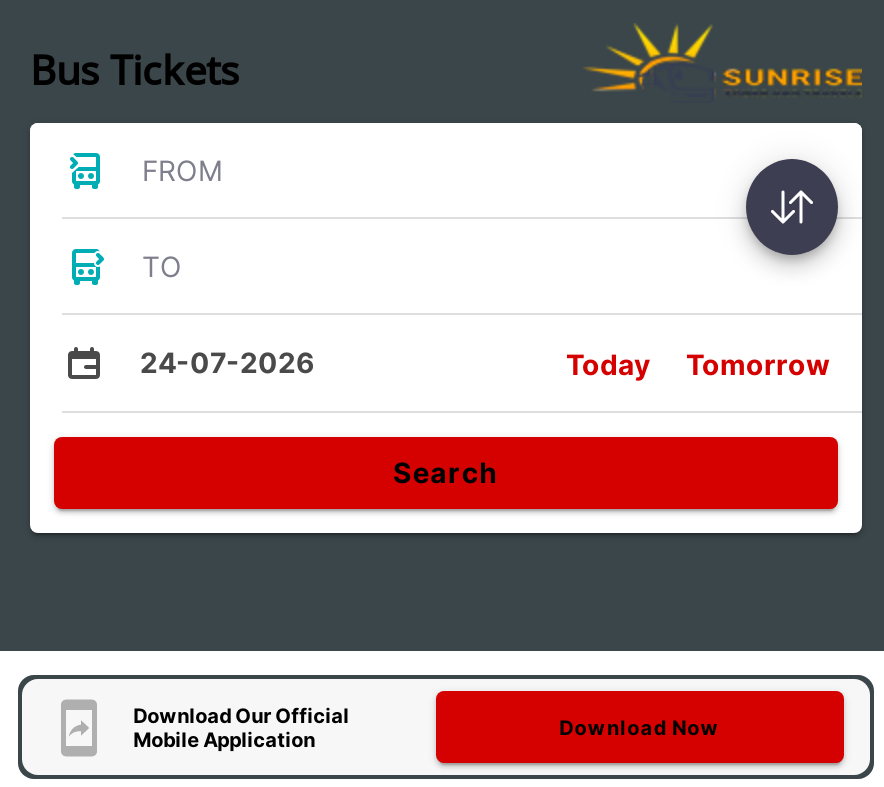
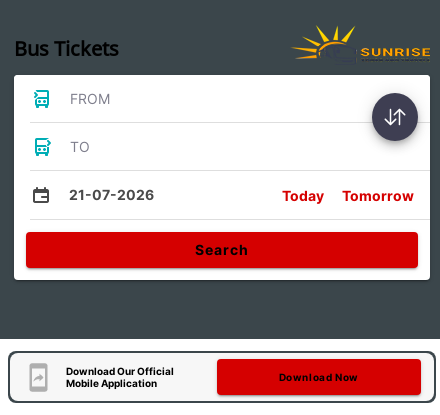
- 24-07-2026
+ 21-07-2026
